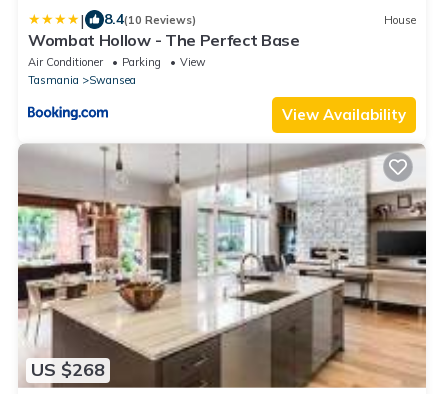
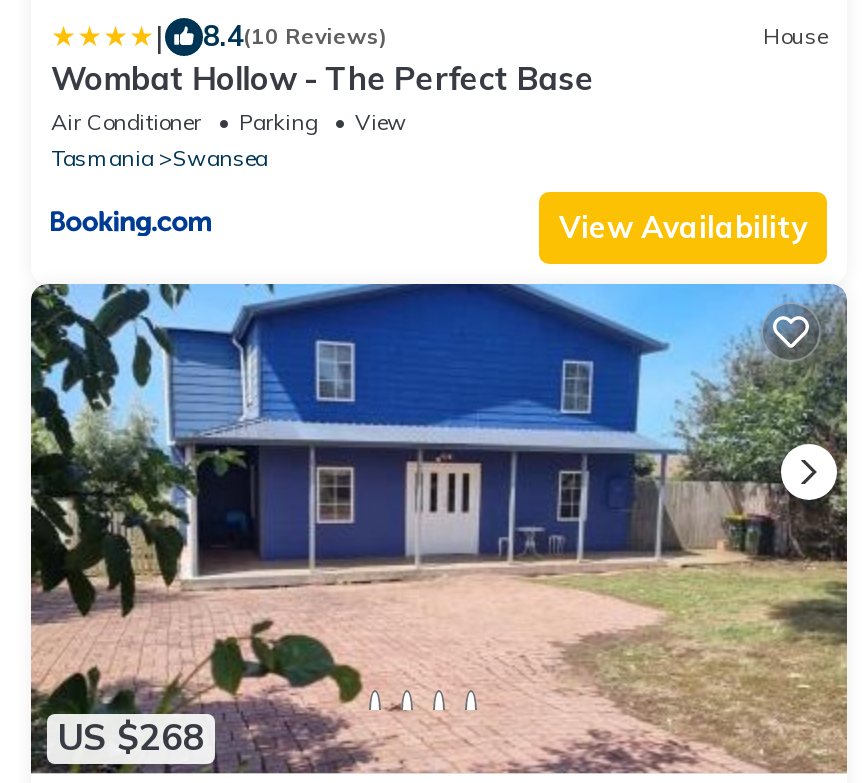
- [image]
+ [image]
